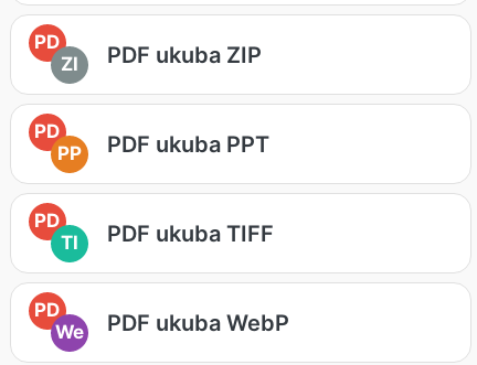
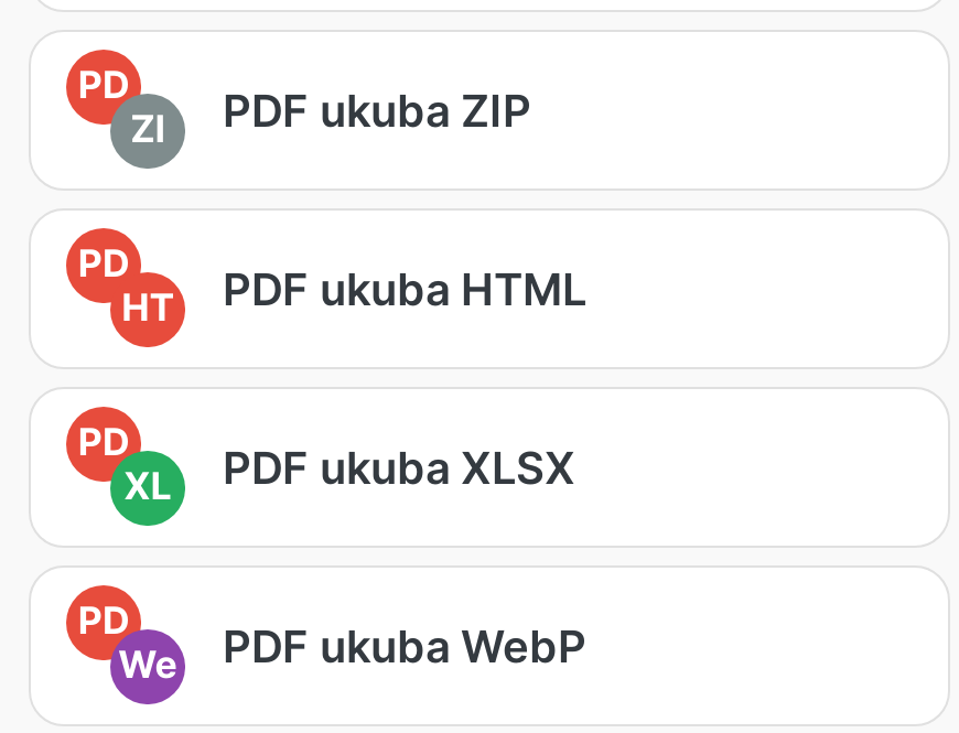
- PP
- PDF ukuba PPT
+ HT
+ PDF ukuba HTML

- TI
- PDF ukuba TIFF
+ XL
+ PDF ukuba XLSX
